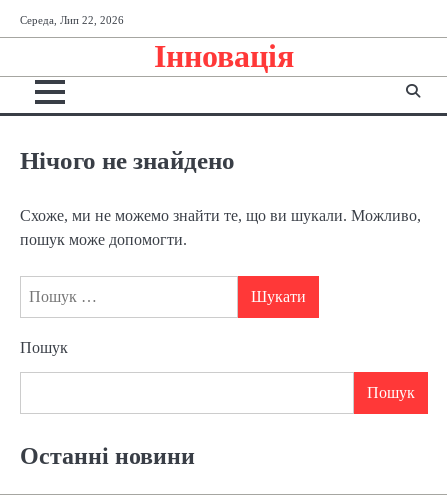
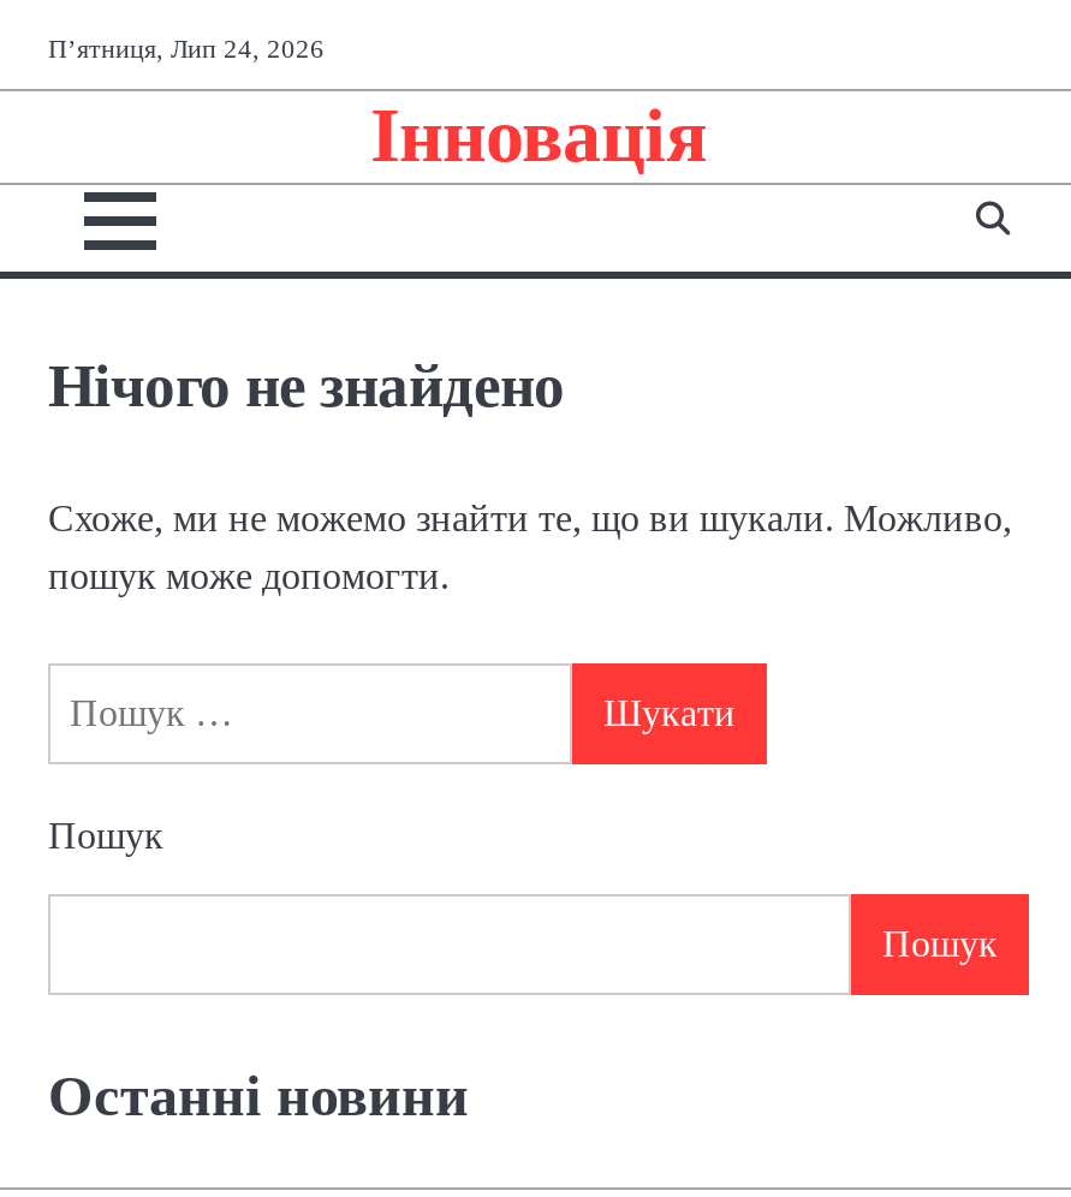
- Середа, Лип 22, 2026
+ П’ятниця, Лип 24, 2026
